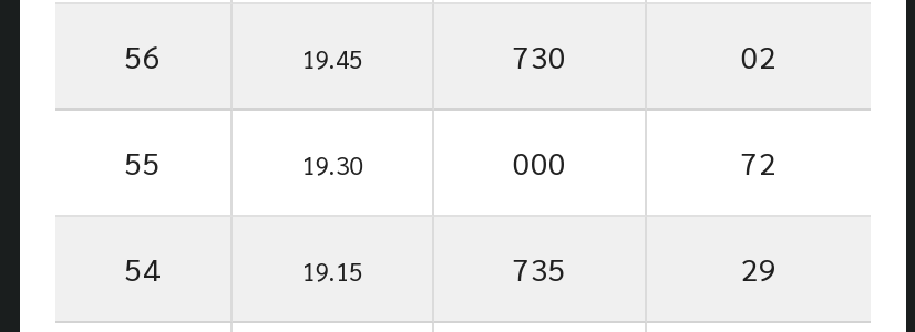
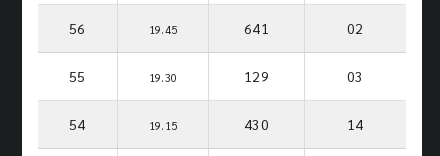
- 730
+ 641

- 000
+ 129

- 72
+ 03

- 735
+ 430

- 29
+ 14
